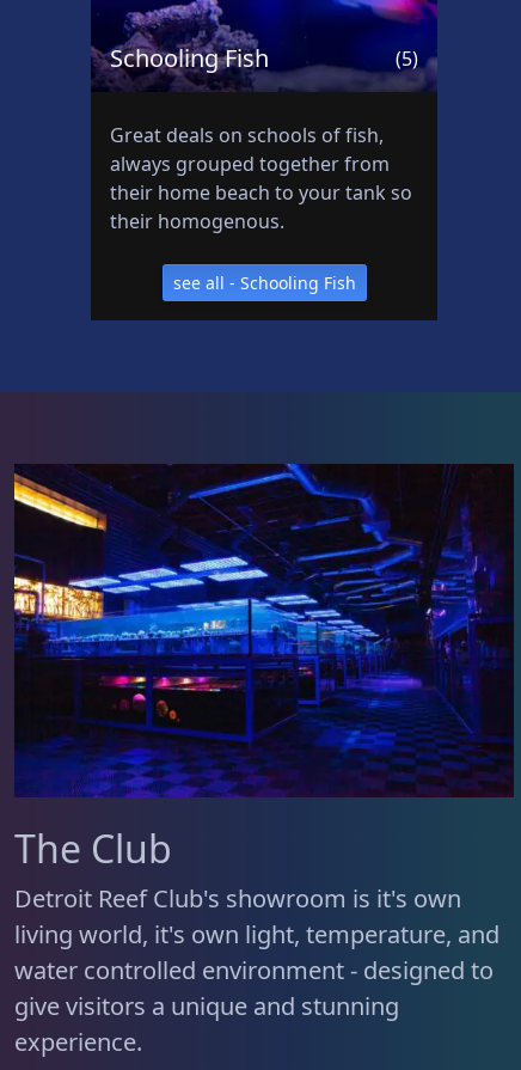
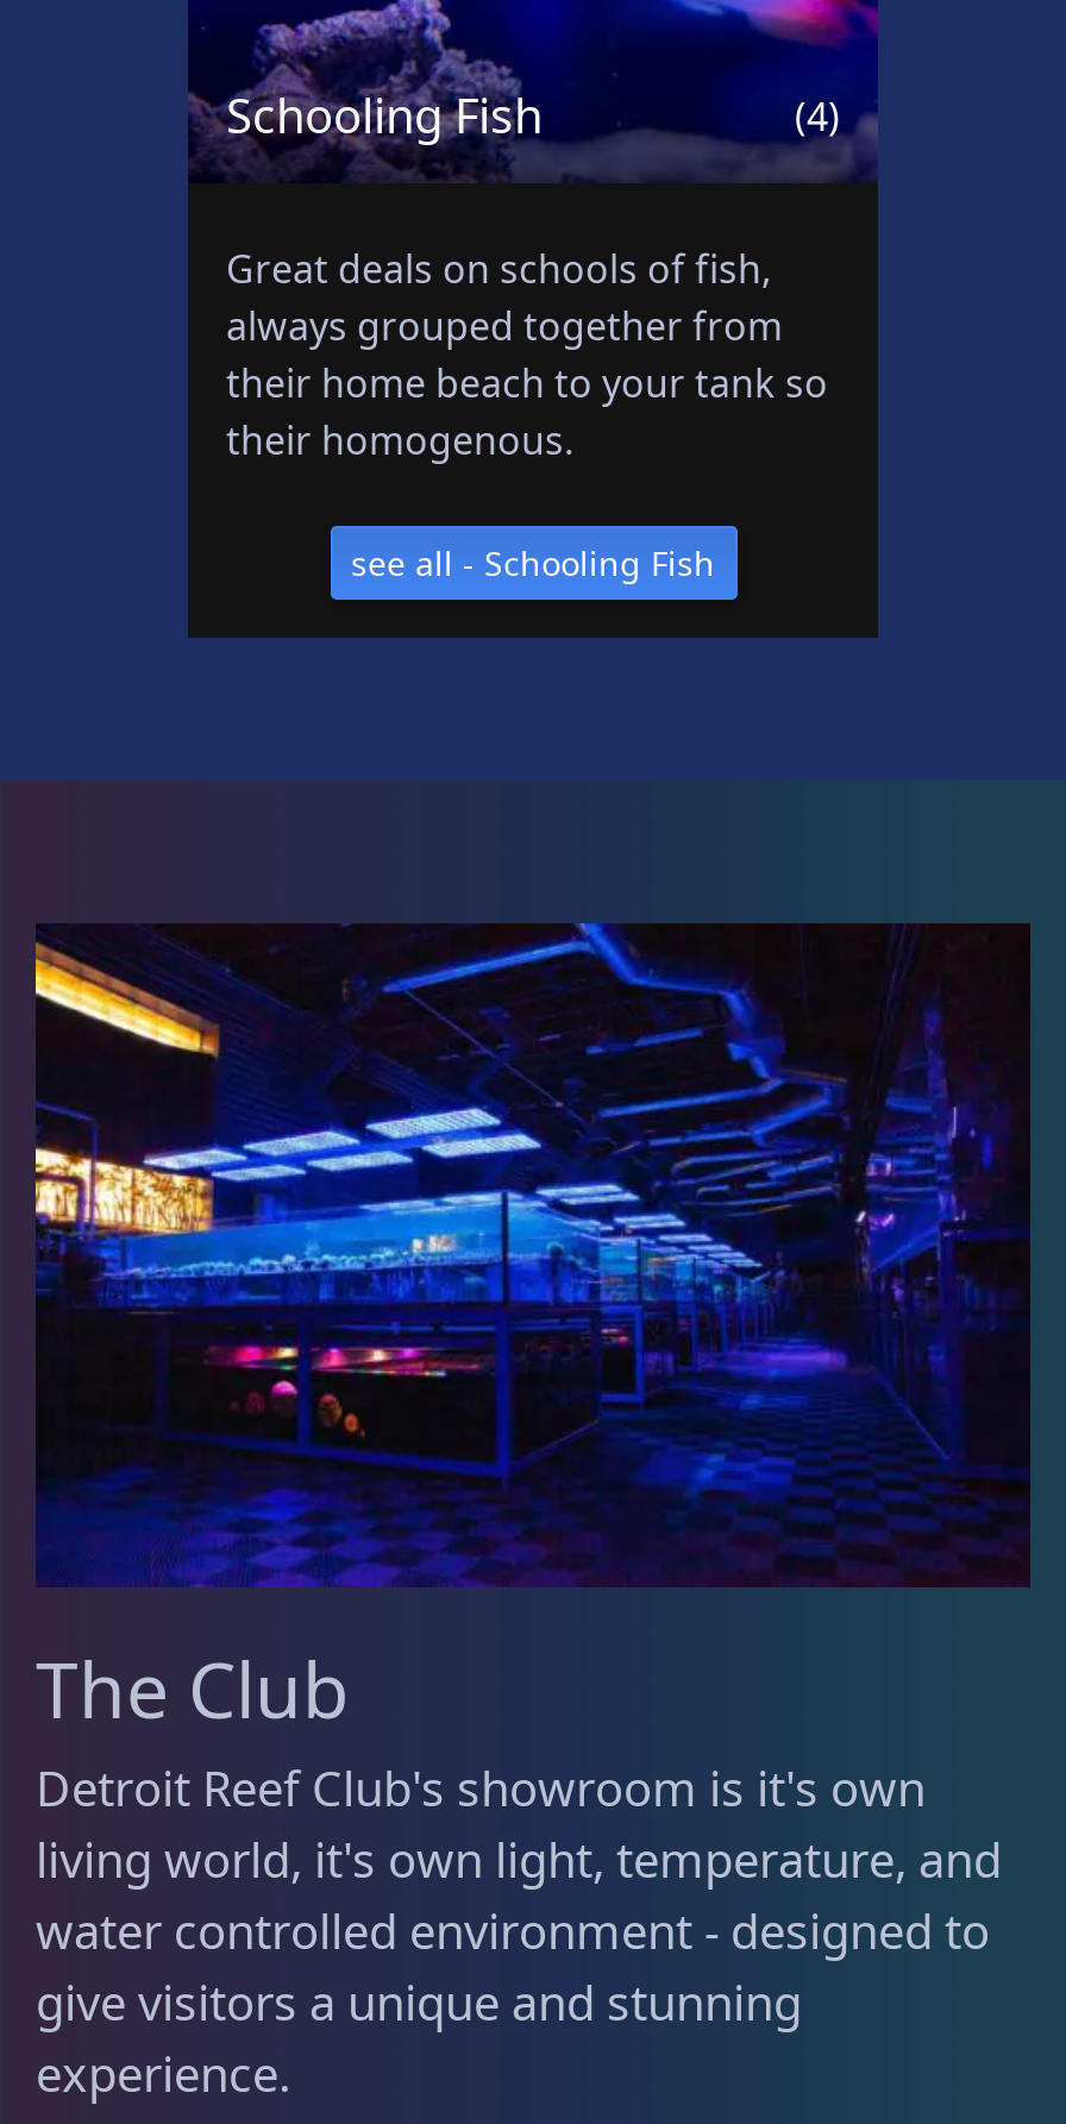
- (5)
+ (4)
